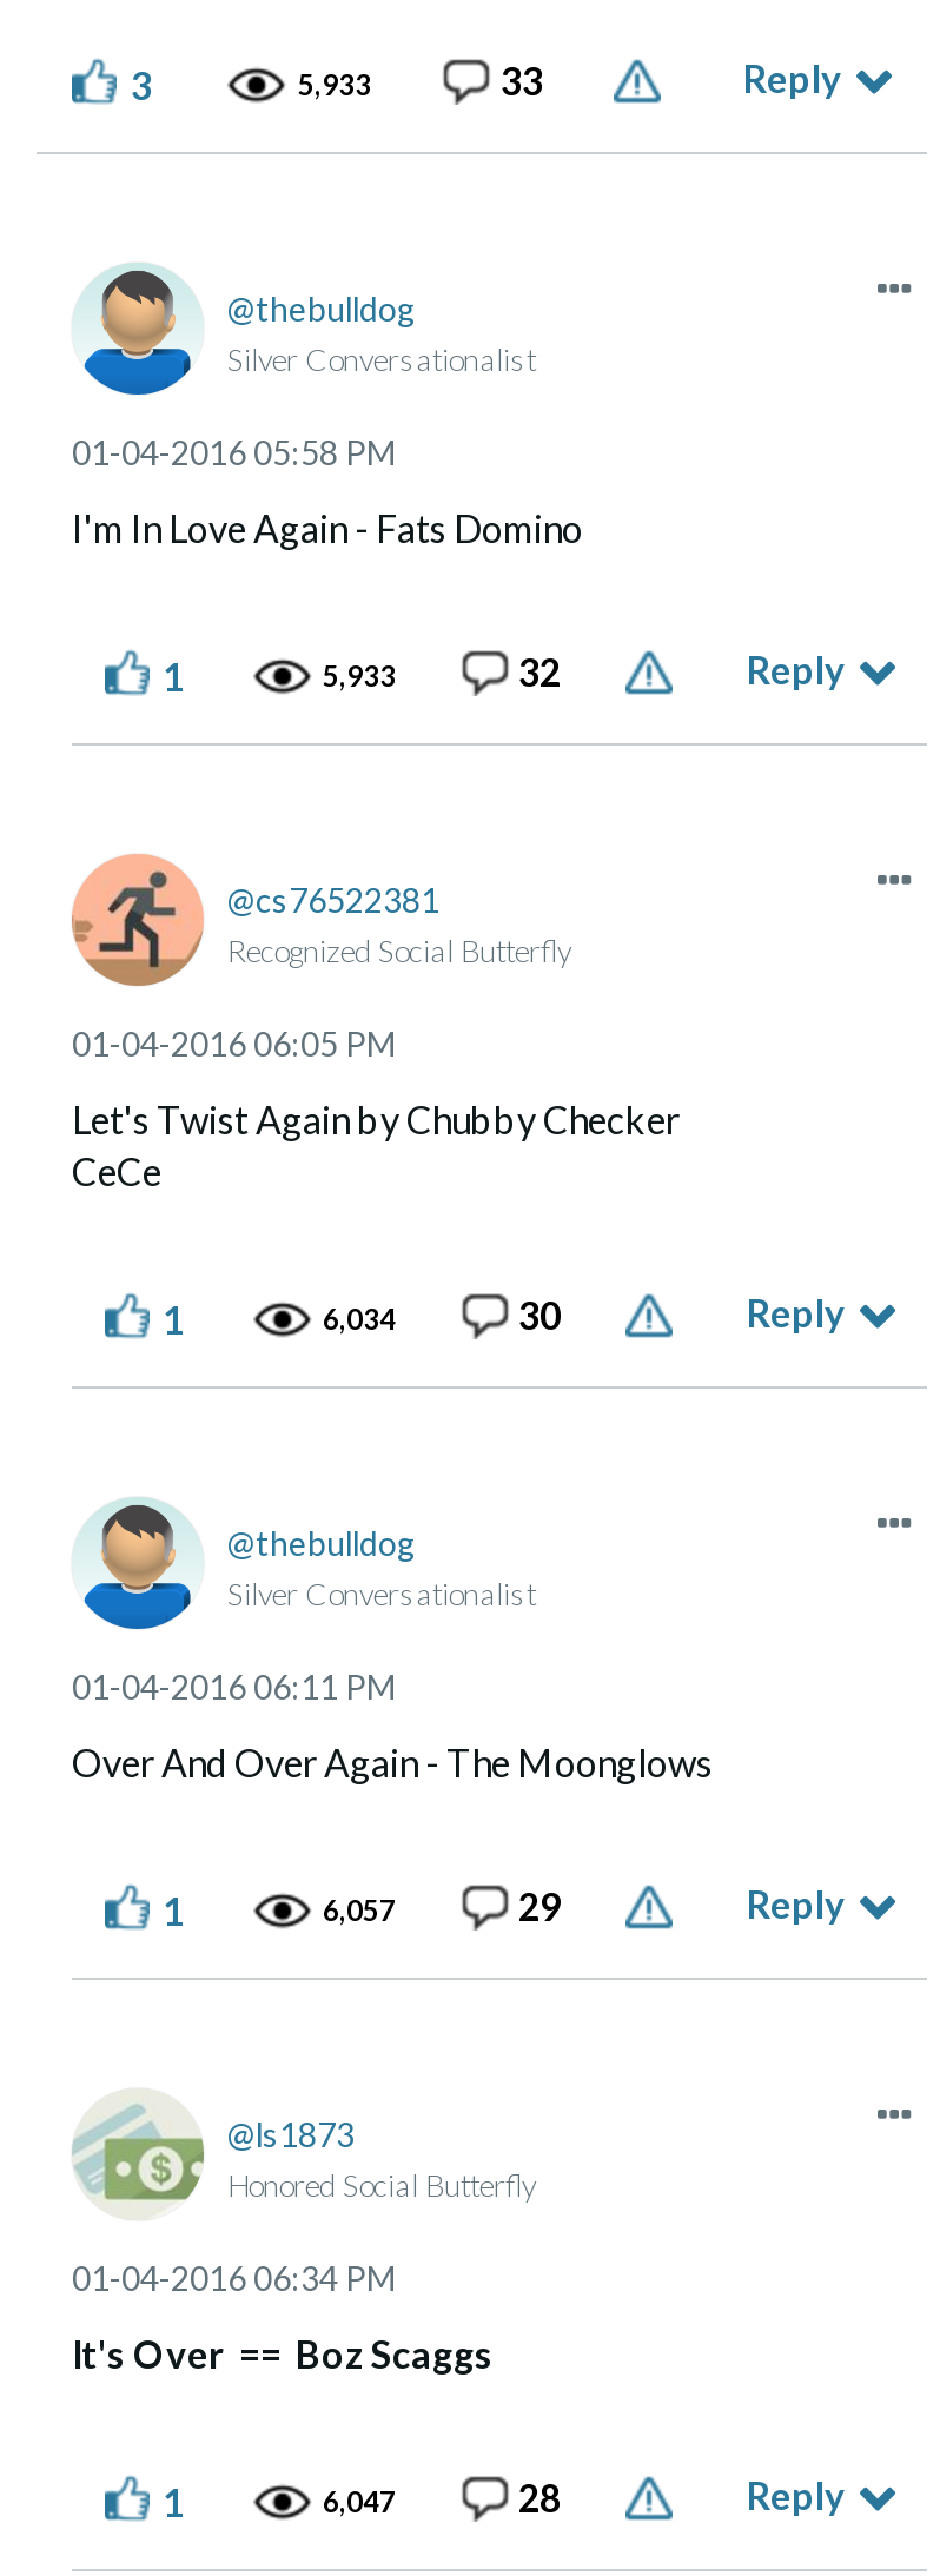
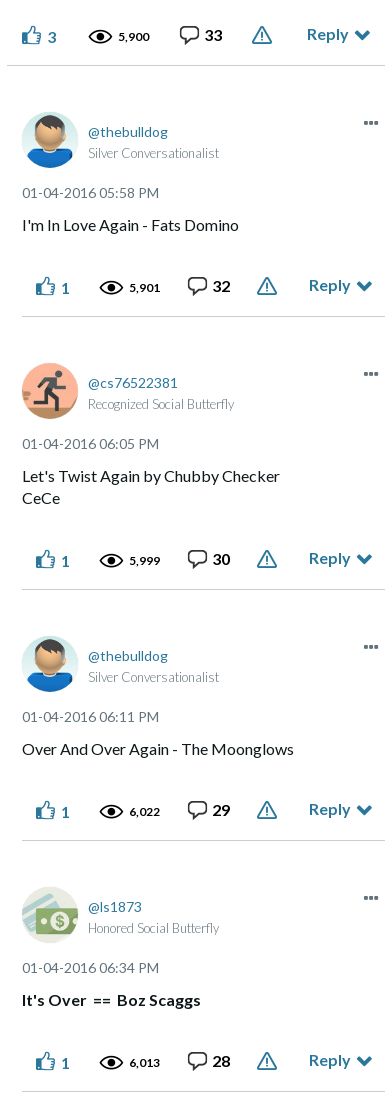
- 5,933
+ 5,900

- 5,933
+ 5,901

- 6,034
+ 5,999

- 6,057
+ 6,022

- 6,047
+ 6,013
